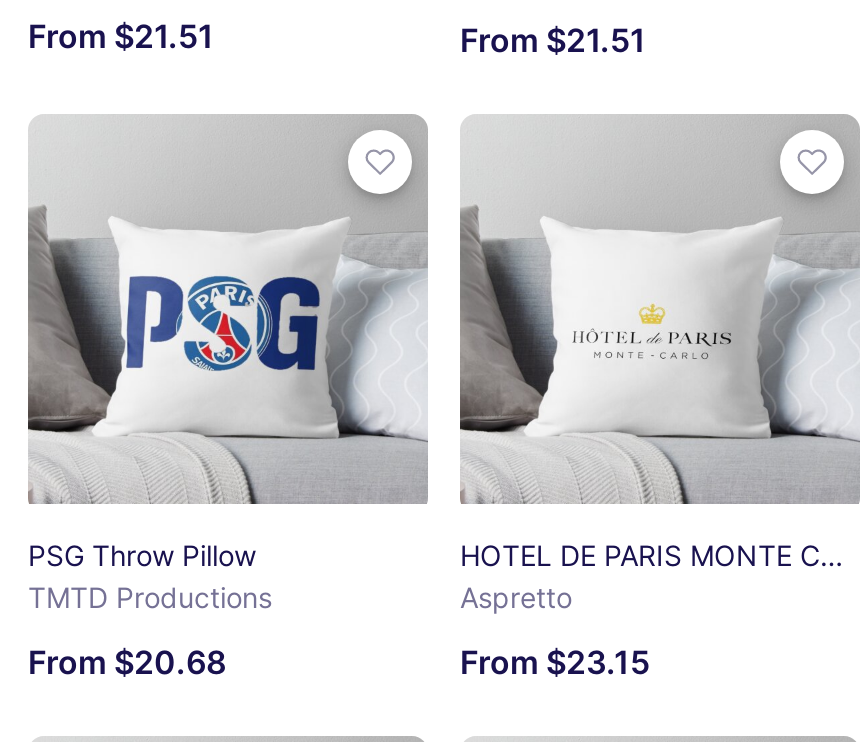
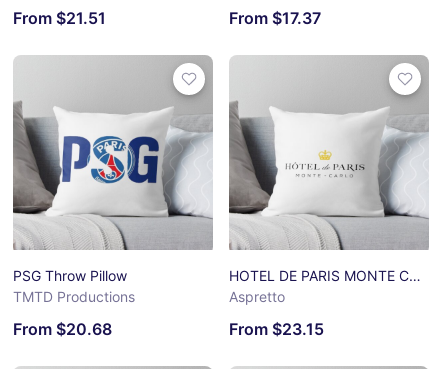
- From $21.51
+ From $17.37
